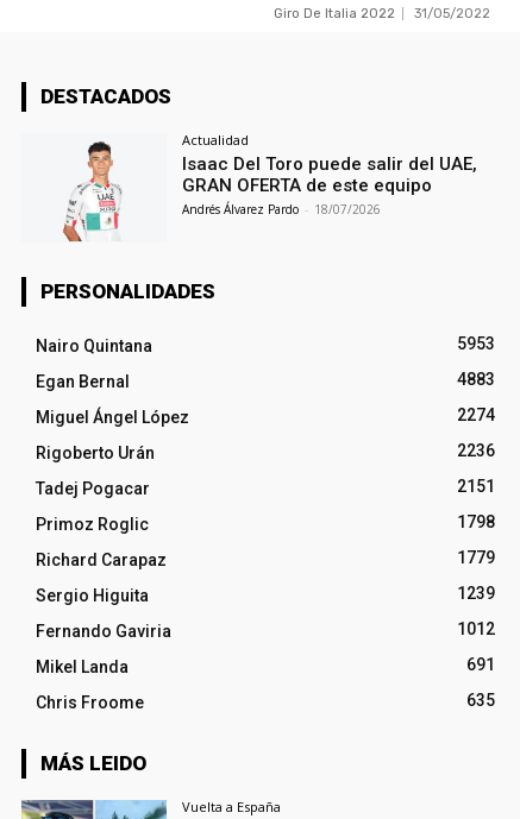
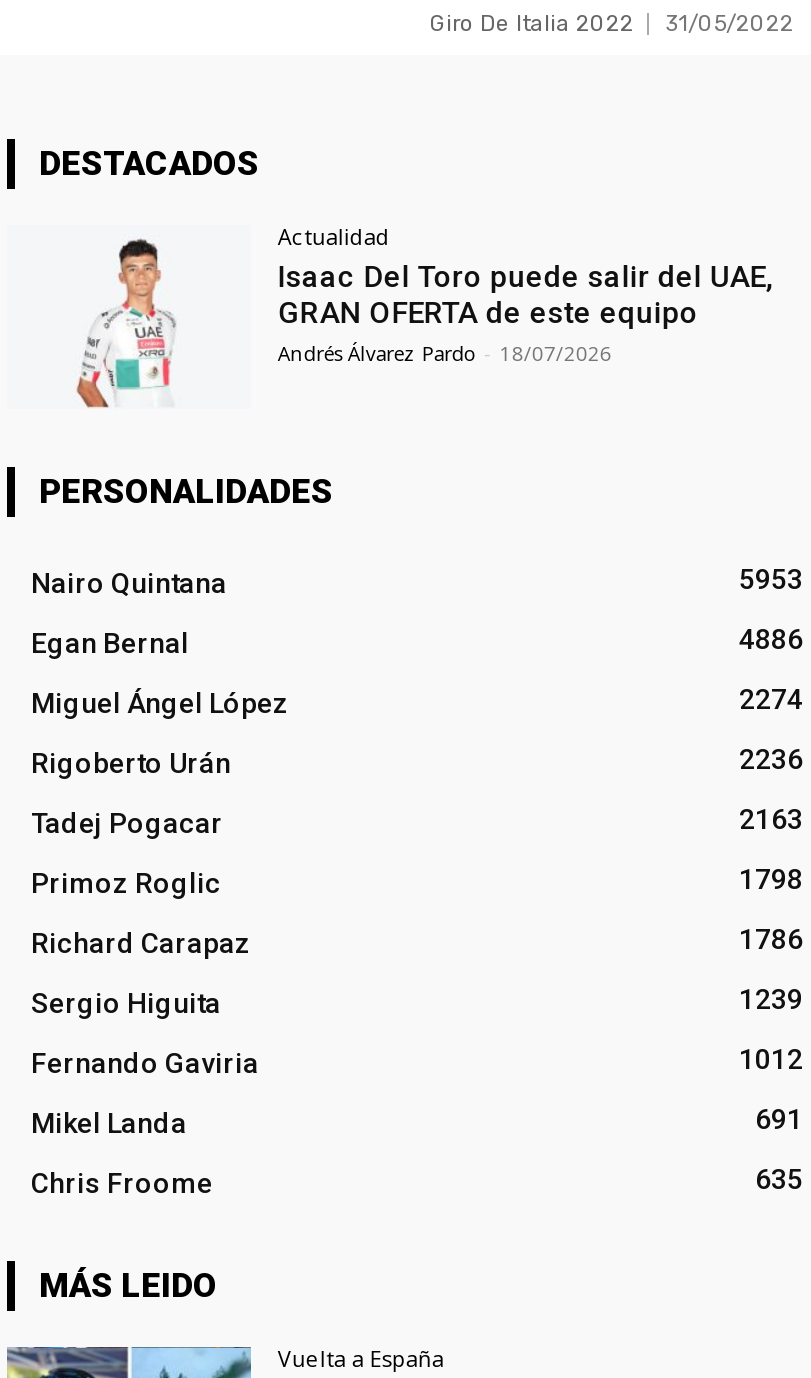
- 4883
+ 4886

- 2151
+ 2163

- 1779
+ 1786
